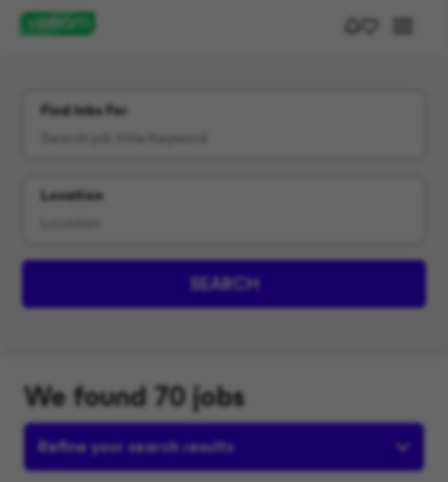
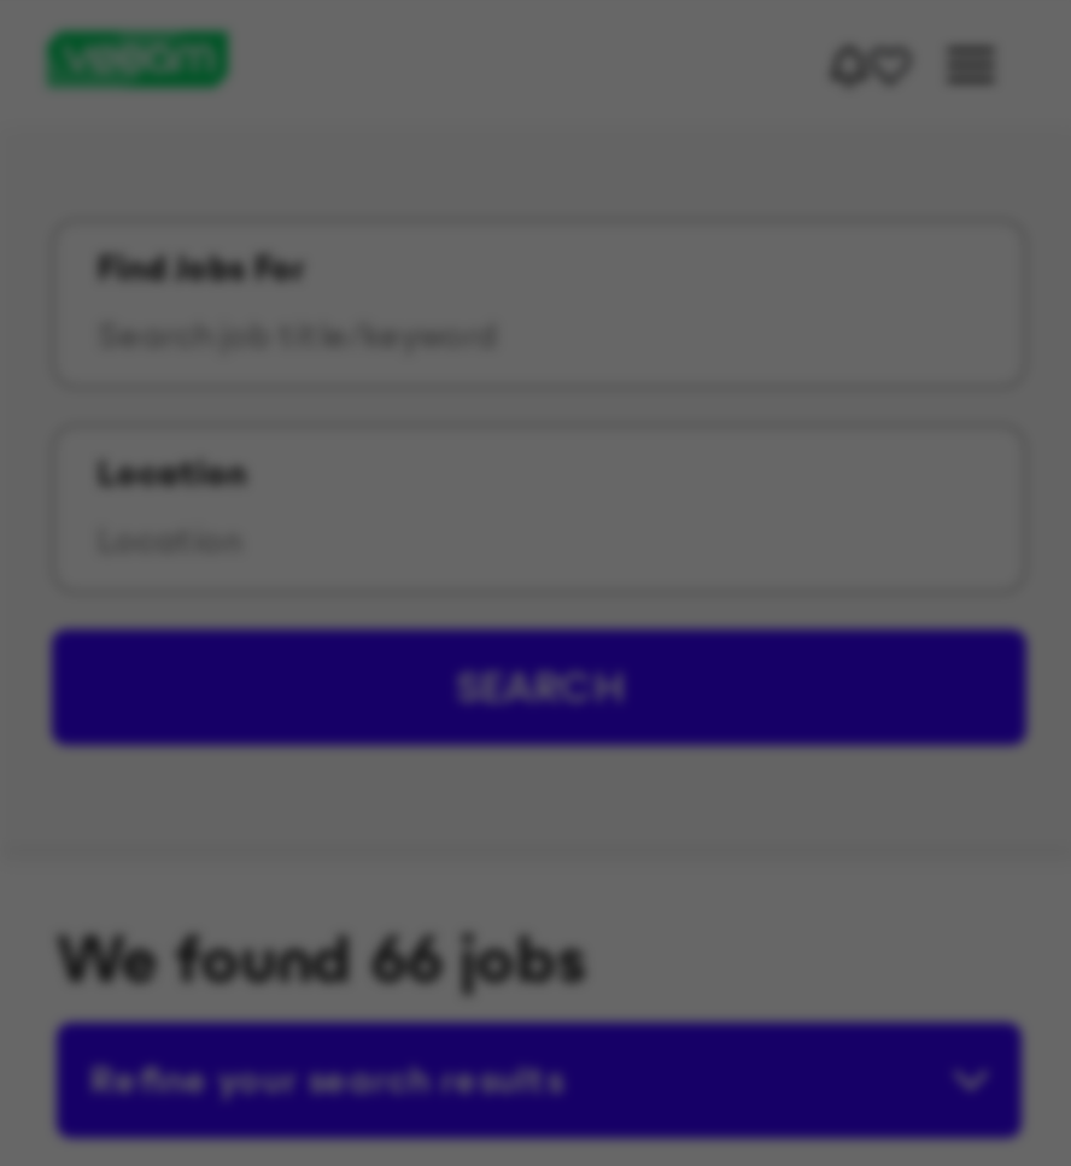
- We found 70 jobs
+ We found 66 jobs
